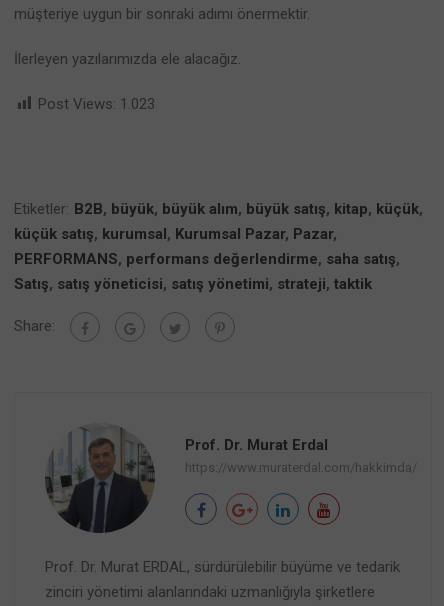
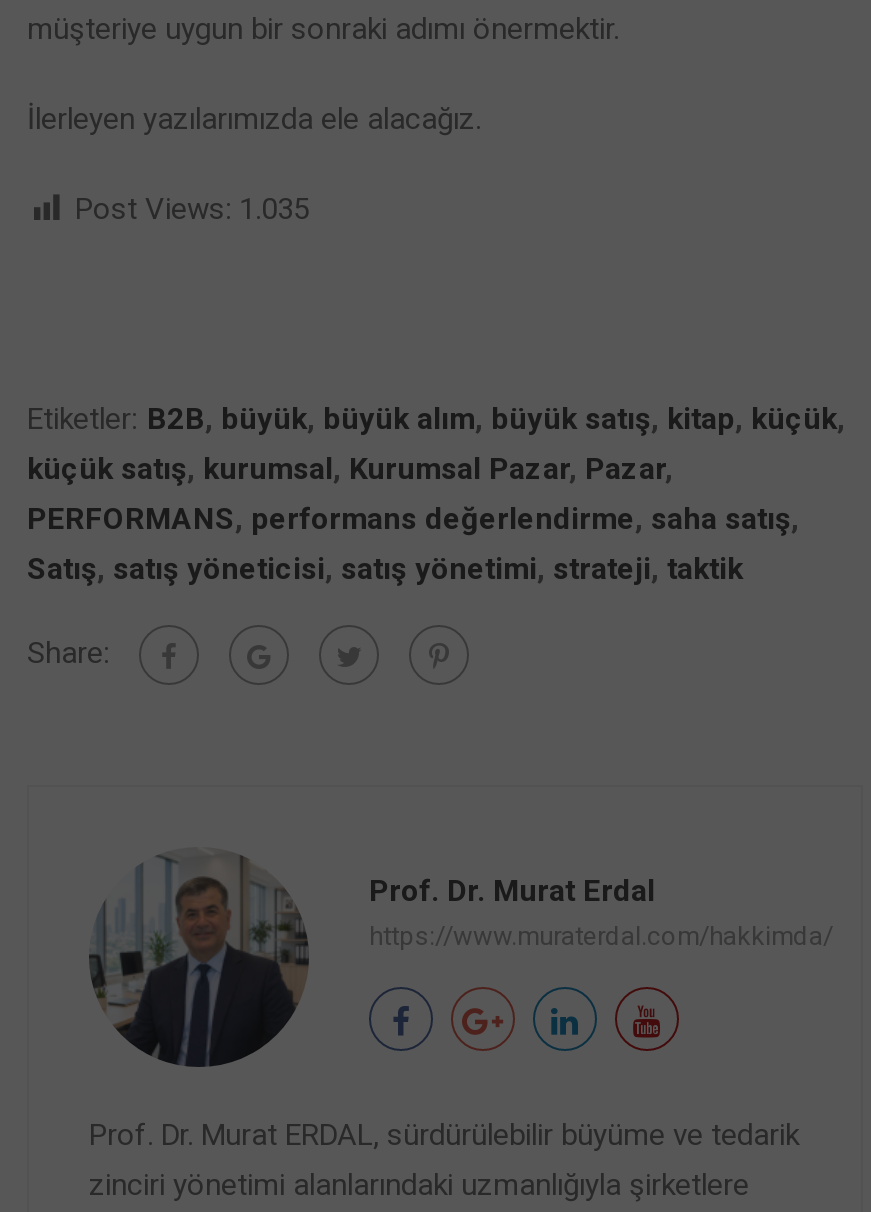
- Post Views: 1.023
+ Post Views: 1.035
